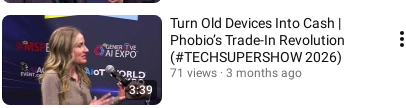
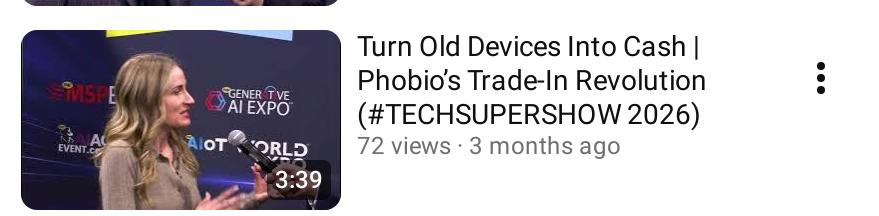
- 71 views 3 months ago
+ 72 views 3 months ago
